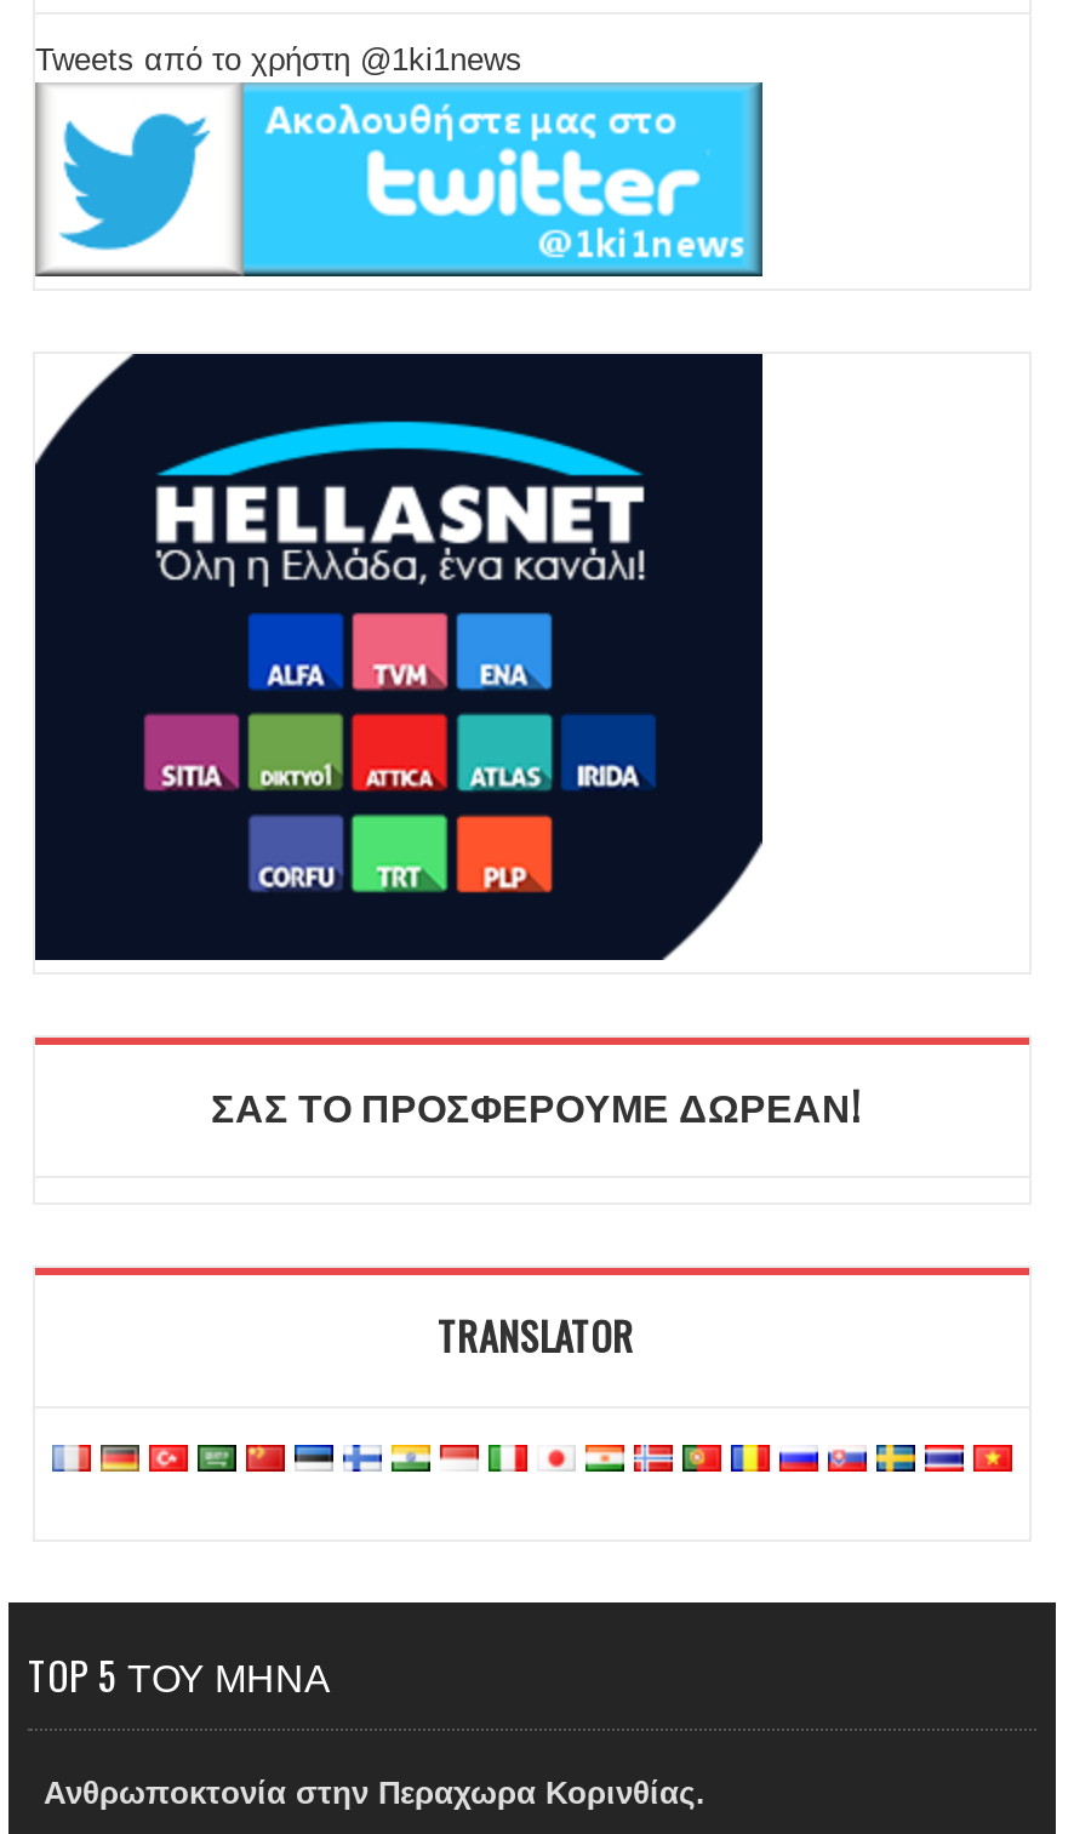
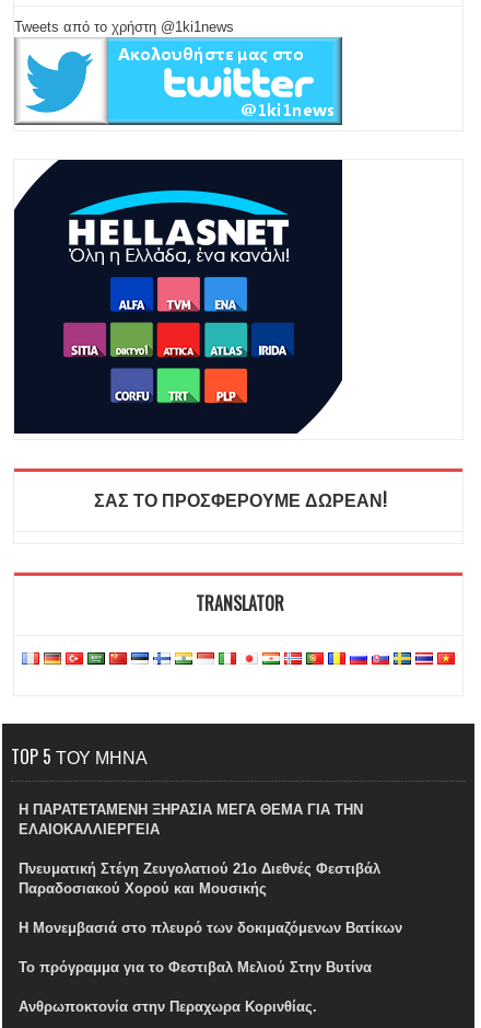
+ Η ΠΑΡΑΤΕΤΑΜΕΝΗ ΞΗΡΑΣΙΑ ΜΕΓΑ ΘΕΜΑ ΓΙΑ ΤΗΝ
+ ΕΛΑΙΟΚΑΛΛΙΕΡΓΕΙΑ
+ Πνευματική Στέγη Ζευγολατιού 21ο Διεθνές Φεστιβάλ
+ Παραδοσιακού Χορού και Μουσικής
+ Η Μονεμβασιά στο πλευρό των δοκιμαζόμενων Βατίκων
+ Το πρόγραμμα για το Φεστιβαλ Μελιού Στην Βυτίνα
